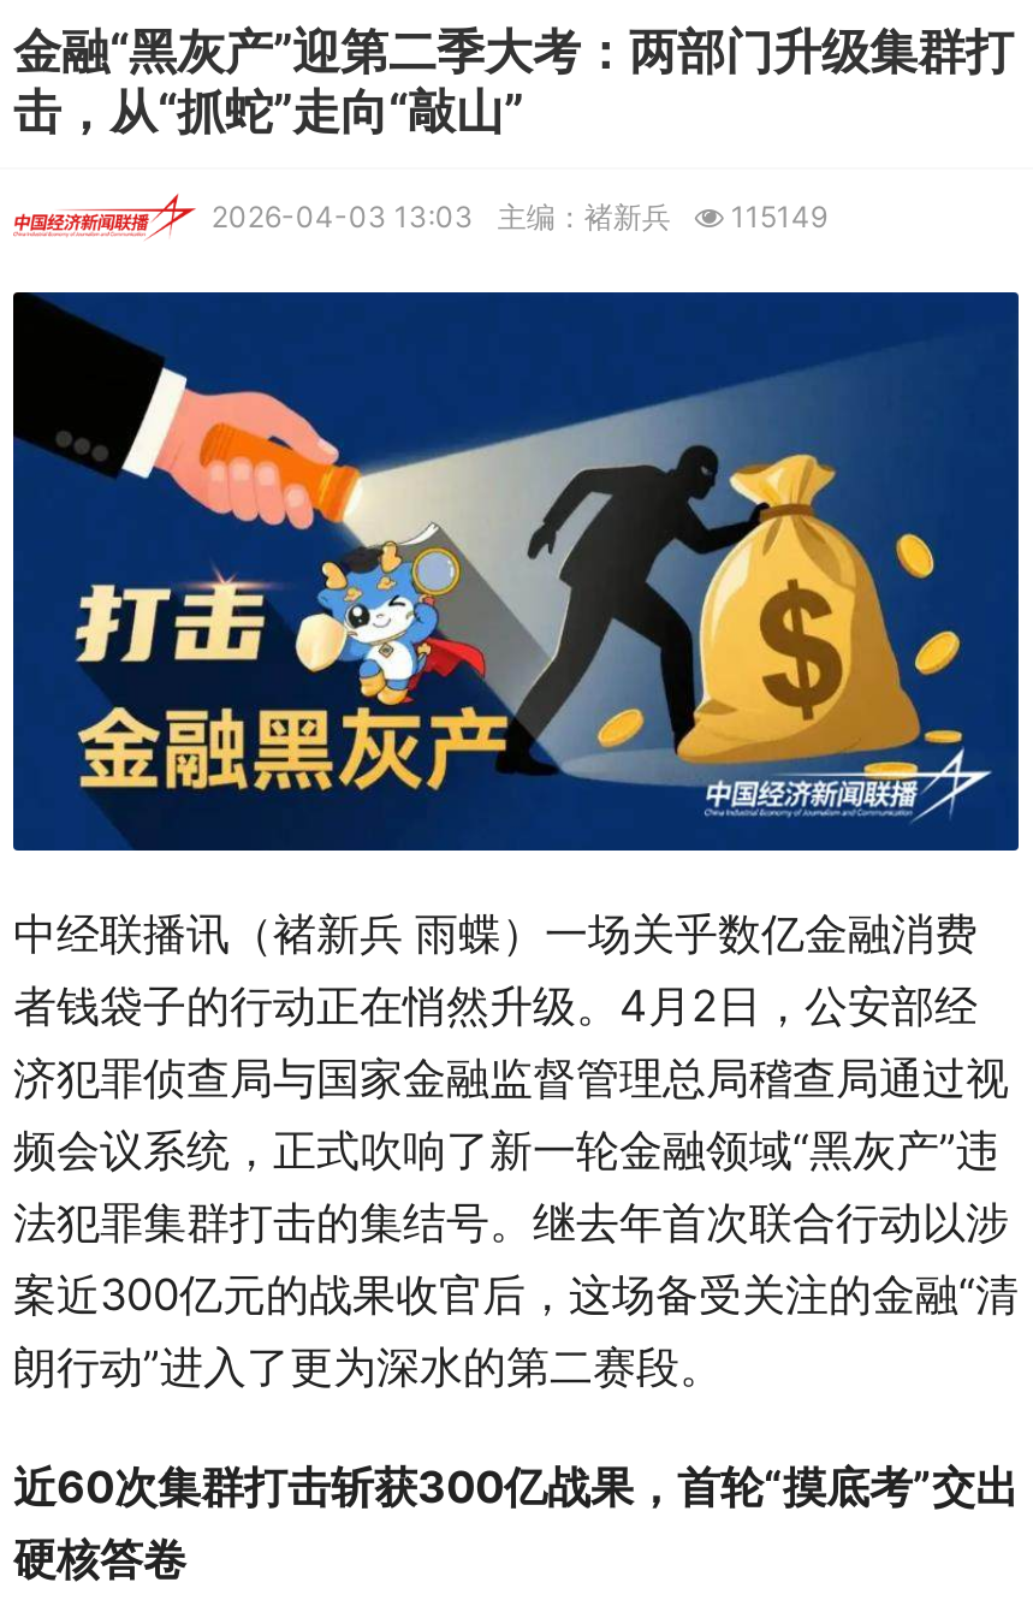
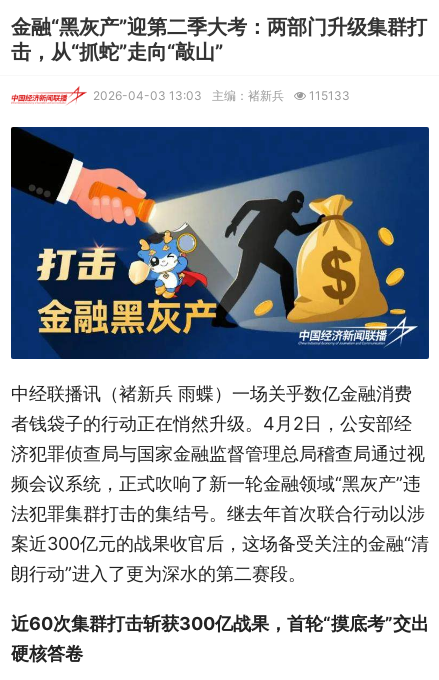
- 2026-04-03 13:03 主编：褚新兵 115149
+ 2026-04-03 13:03 主编：褚新兵 115133
